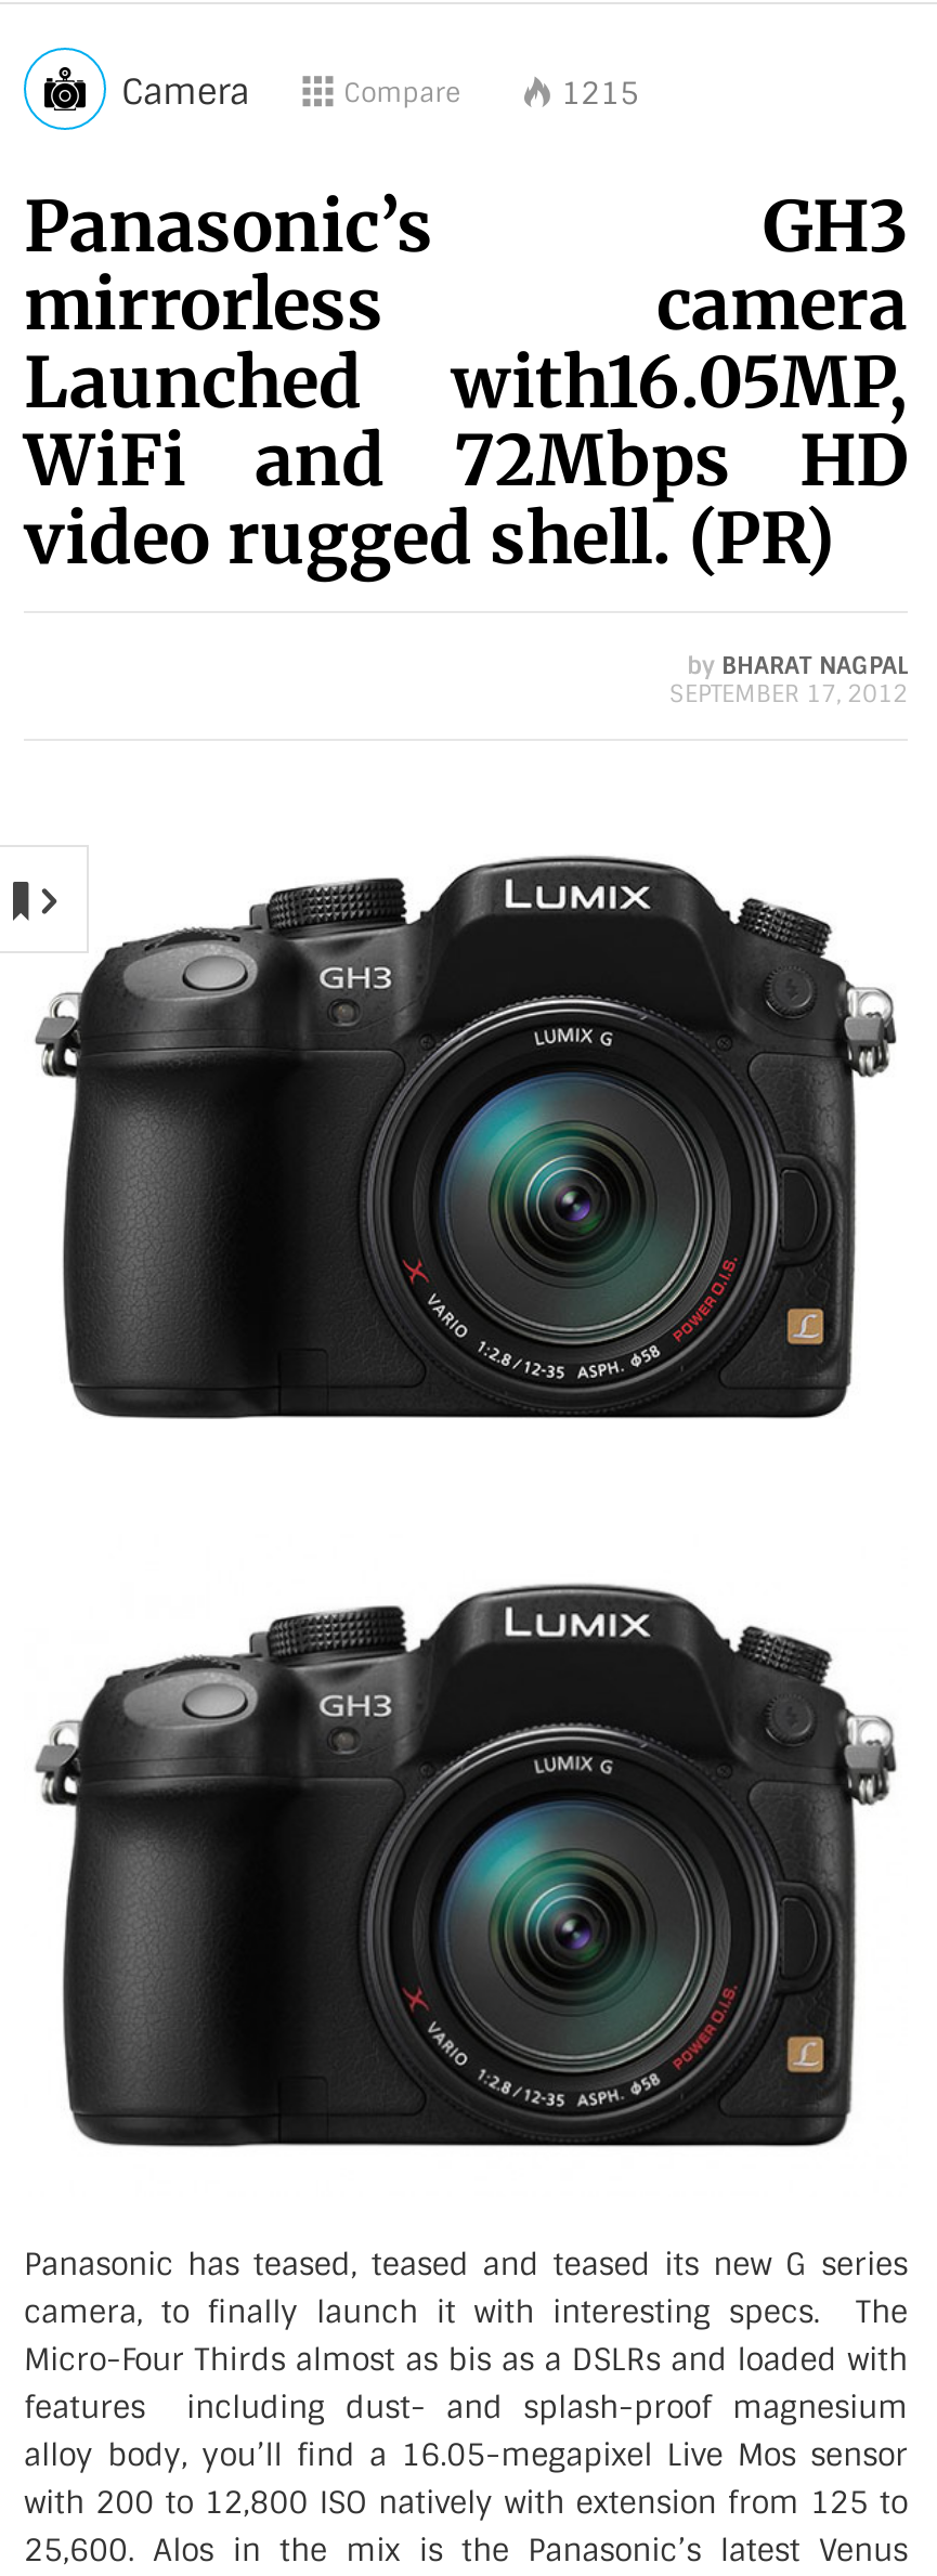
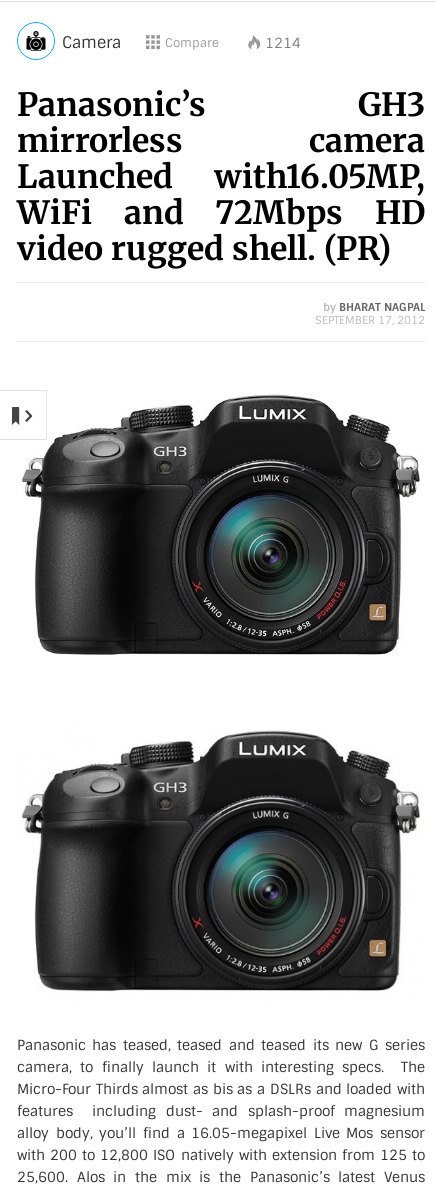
- 1215
+ 1214
